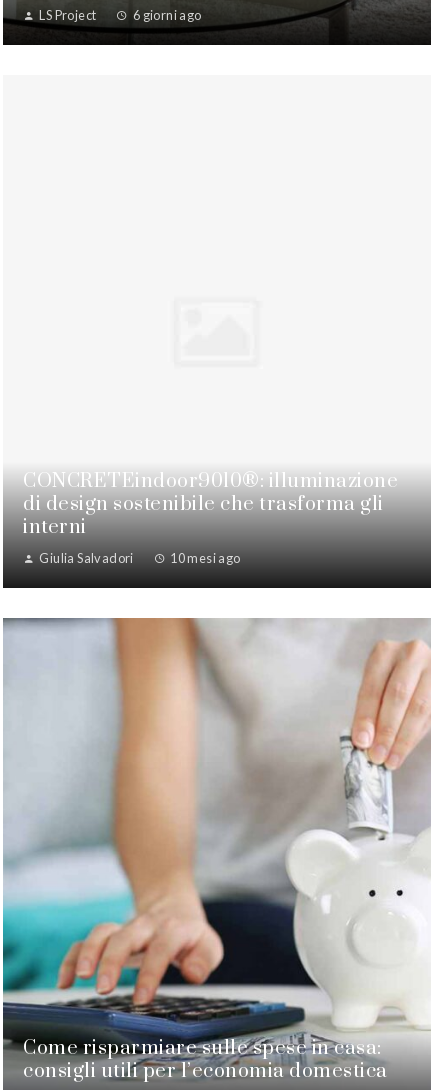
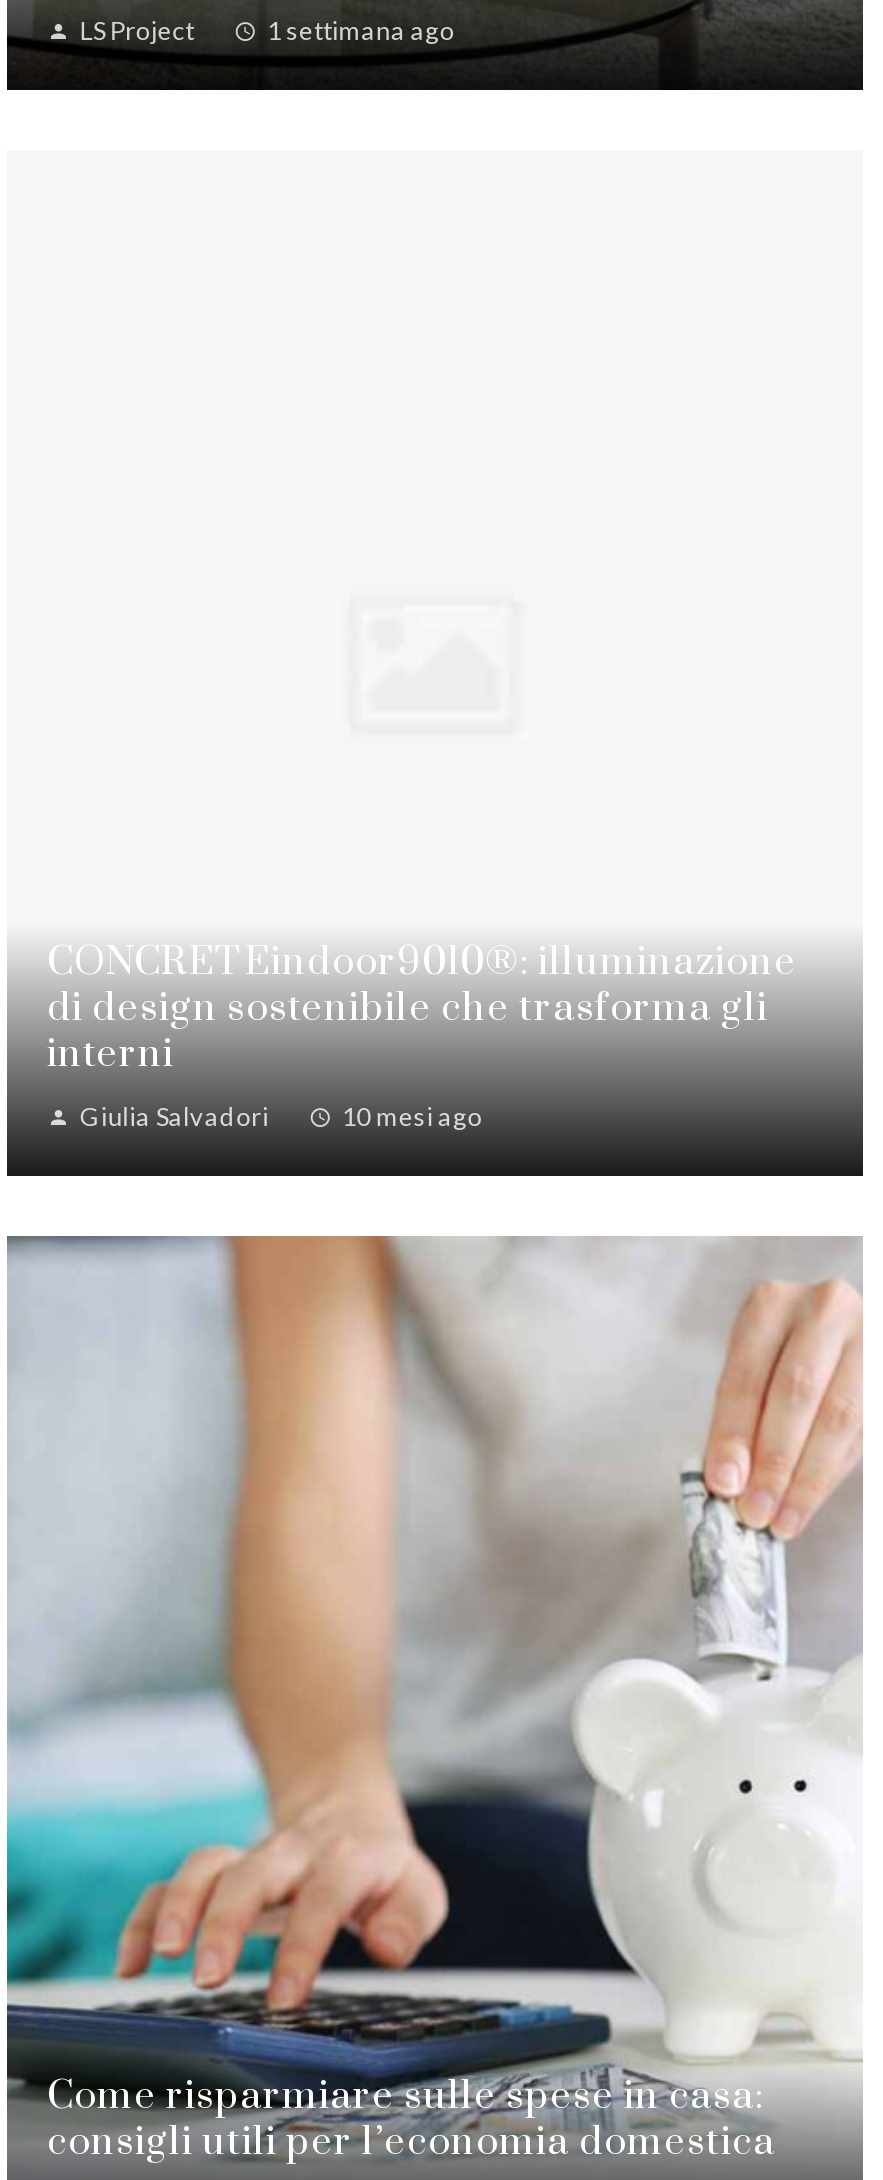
- 6 giorni ago
+ 1 settimana ago
